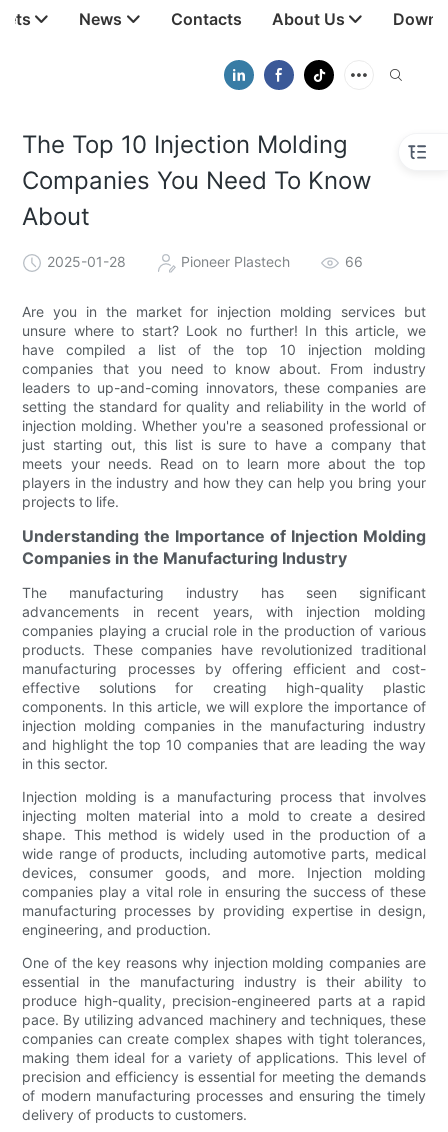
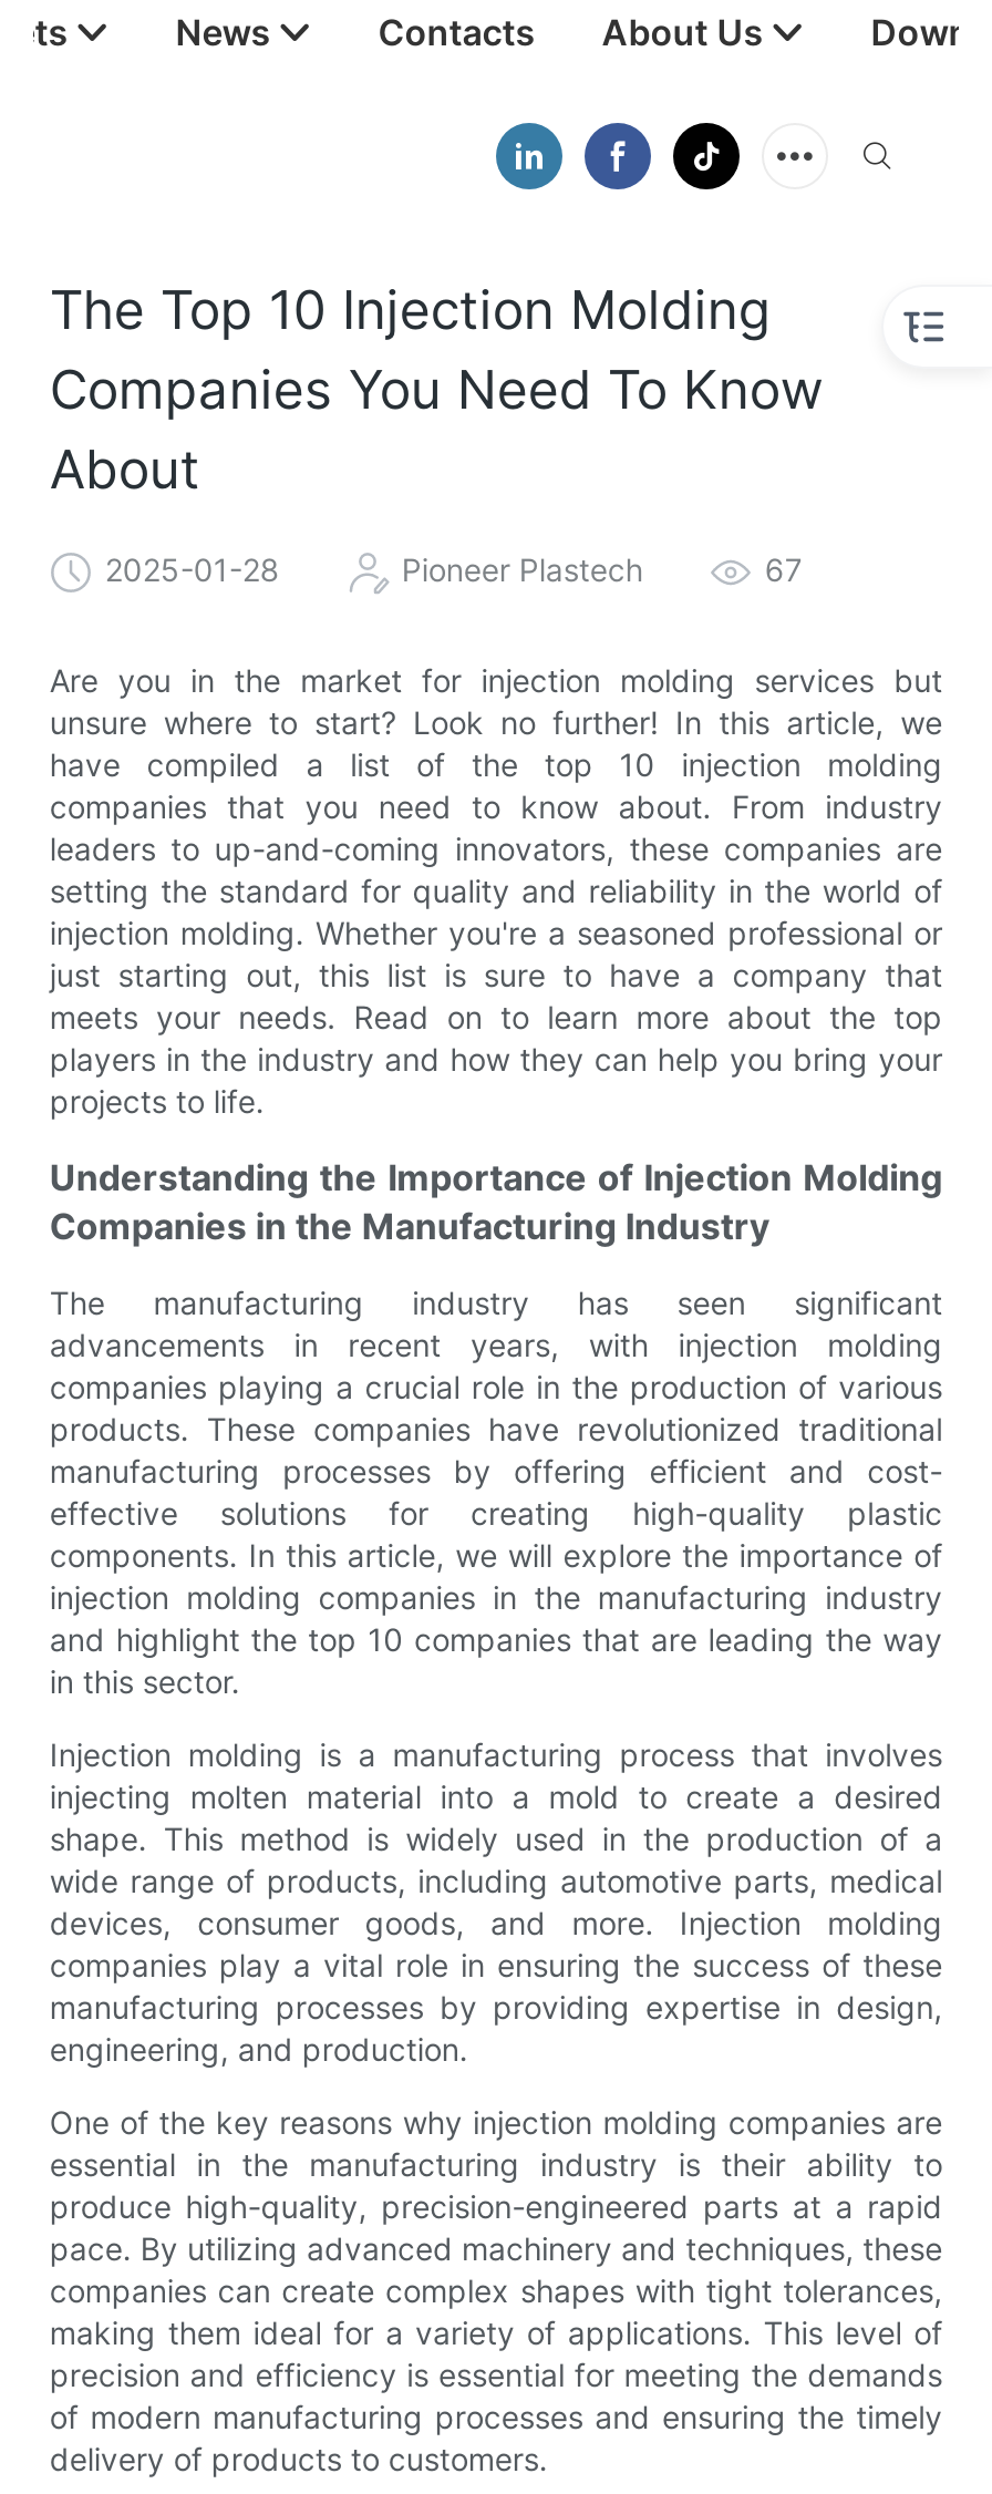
- 66
+ 67
